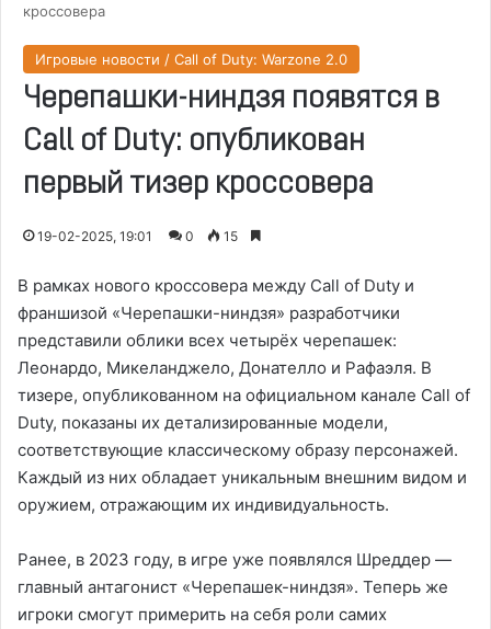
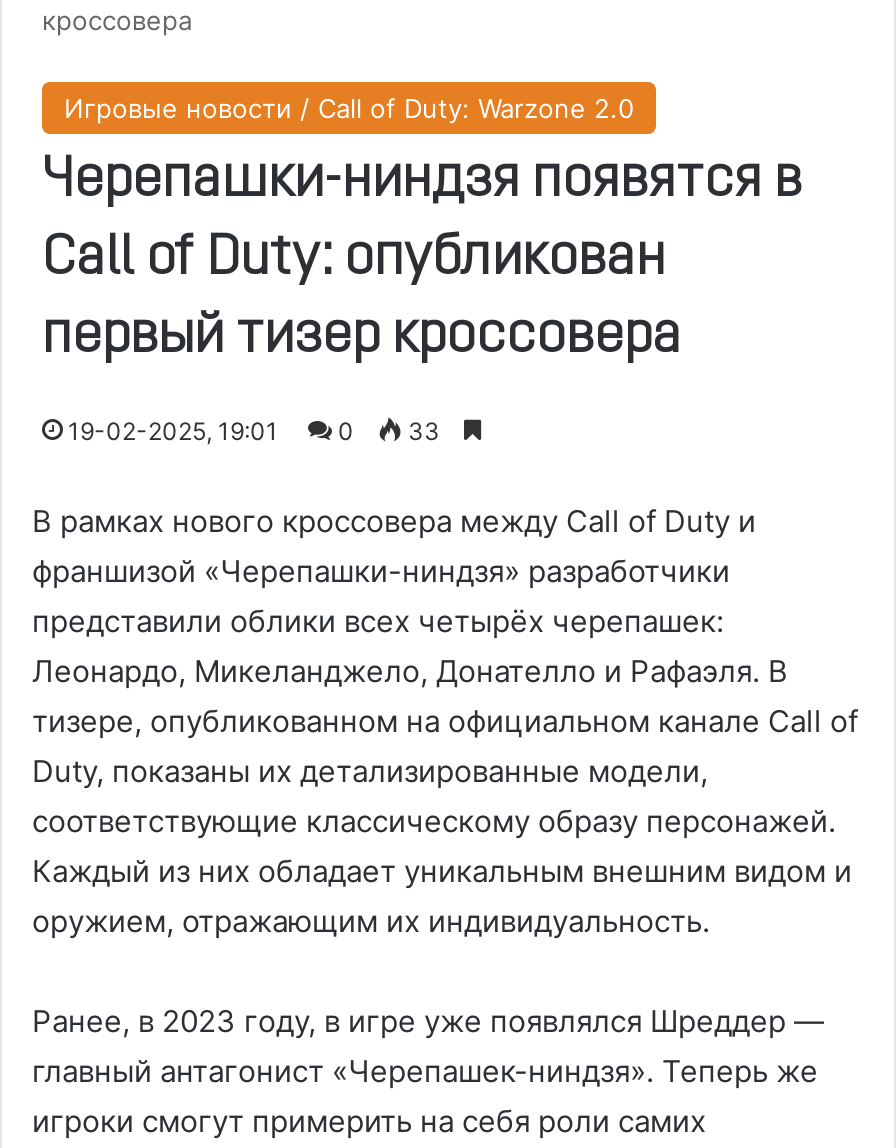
- 19-02-2025, 19:01 0 15
+ 19-02-2025, 19:01 0 33
